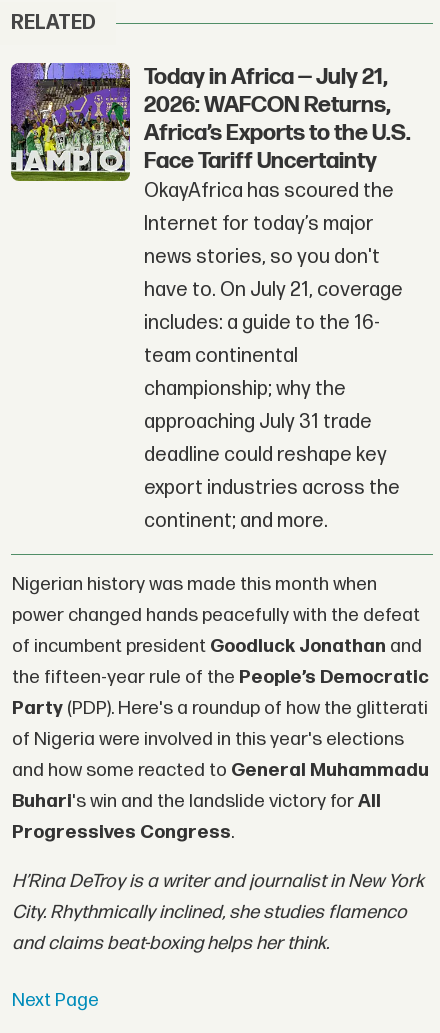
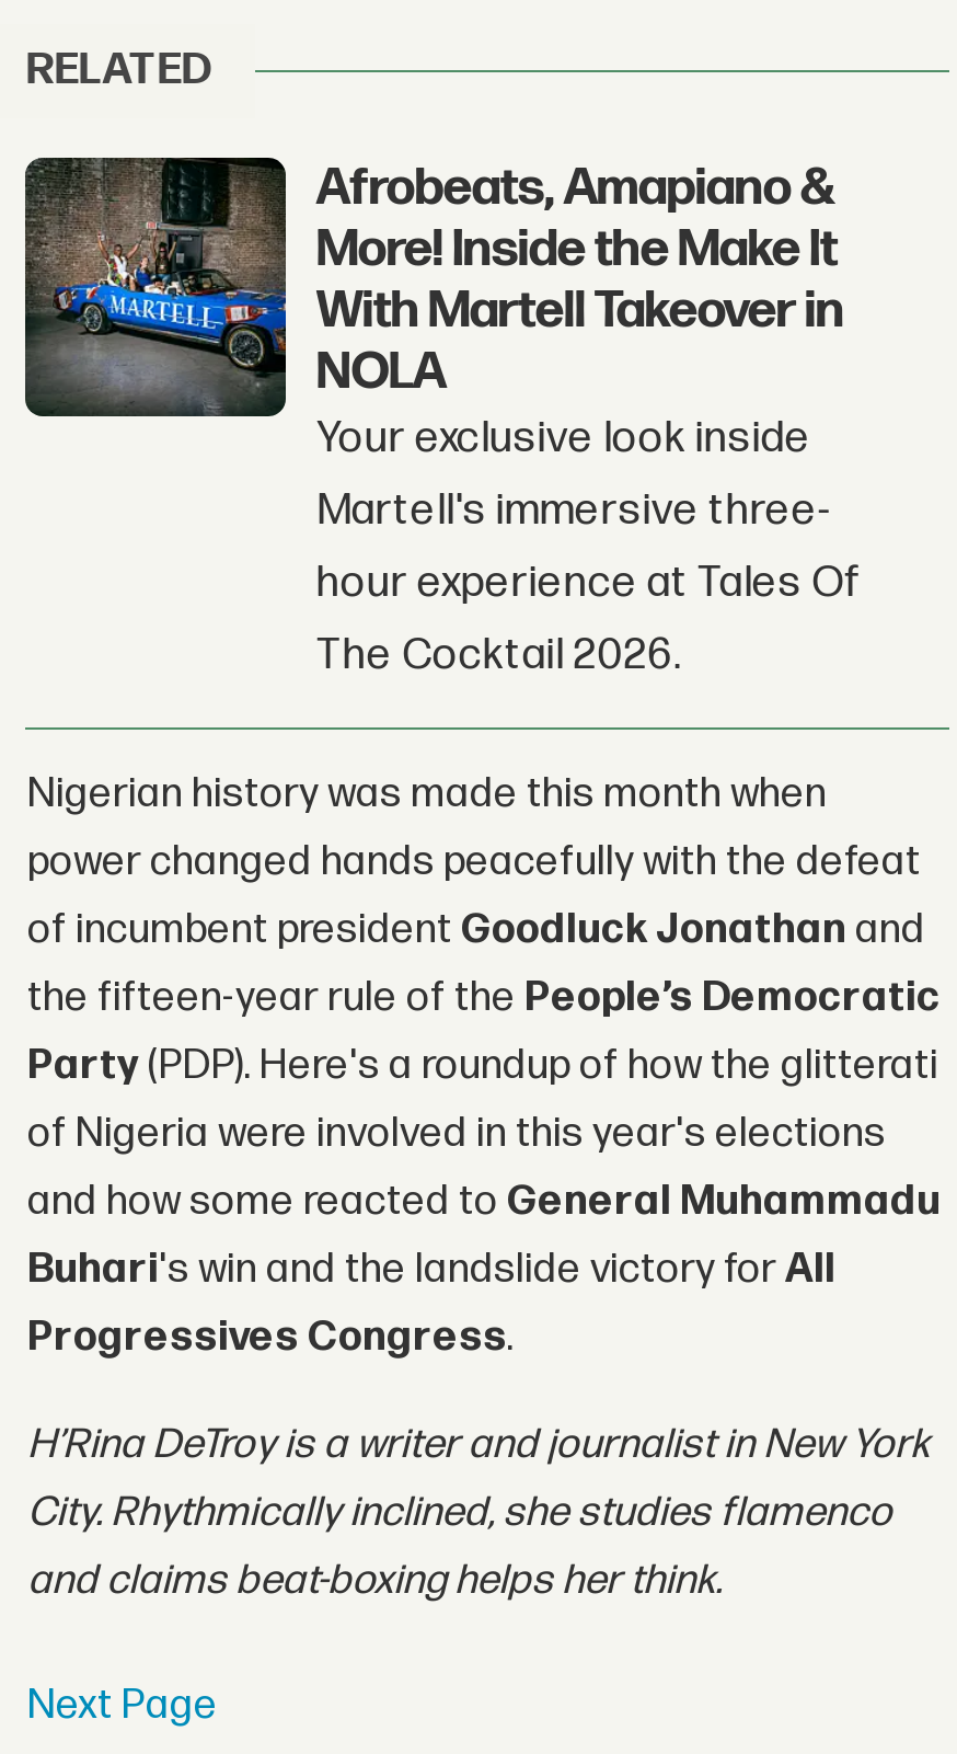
- [image]
- Today in Africa — July 21,
- 2026: WAFCON Returns,
- Africa’s Exports to the U.S.
- Face Tariff Uncertainty
- OkayAfrica has scoured the
- Internet for today’s major
- news stories, so you don't
- have to. On July 21, coverage
- includes: a guide to the 16-
- team continental
- championship; why the
- approaching July 31 trade
- deadline could reshape key
- export industries across the
- continent; and more.
+ [image]
+ Afrobeats, Amapiano &
+ More! Inside the Make It
+ With Martell Takeover in
+ NOLA
+ Your exclusive look inside
+ Martell's immersive three-
+ hour experience at Tales Of
+ The Cocktail 2026.
